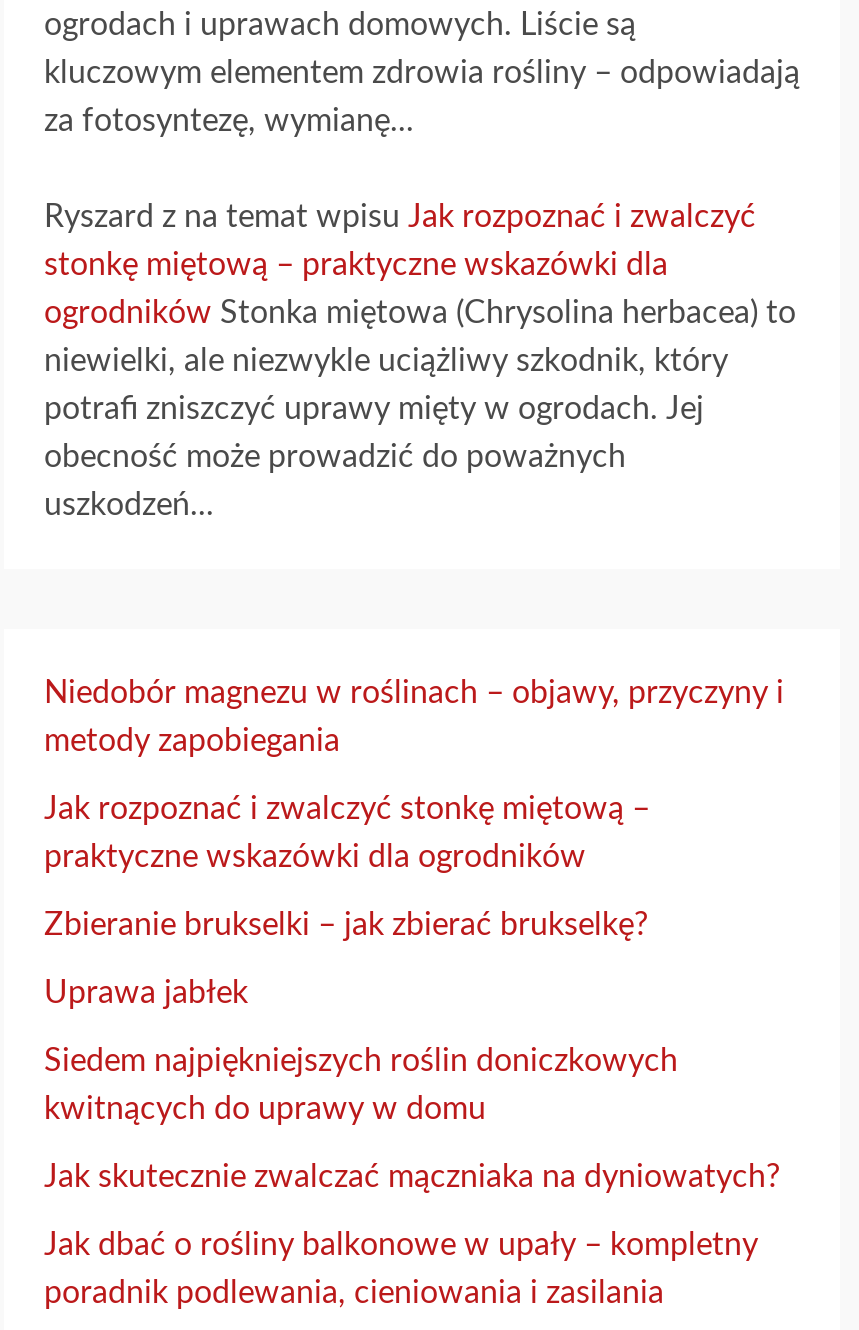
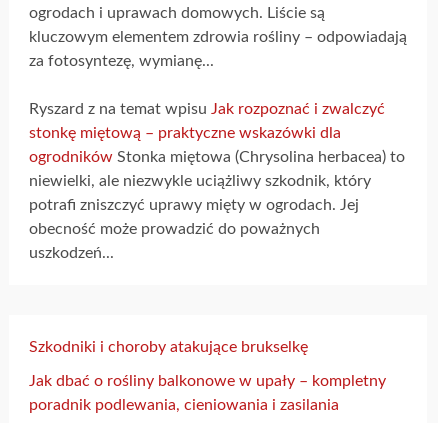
- Niedobór magnezu w roślinach – objawy, przyczyny i
- metody zapobiegania
- Jak rozpoznać i zwalczyć stonkę miętową –
- praktyczne wskazówki dla ogrodników
- Zbieranie brukselki – jak zbierać brukselkę?
- Uprawa jabłek
- Siedem najpiękniejszych roślin doniczkowych
- kwitnących do uprawy w domu
- Jak skutecznie zwalczać mączniaka na dyniowatych?
+ Szkodniki i choroby atakujące brukselkę
